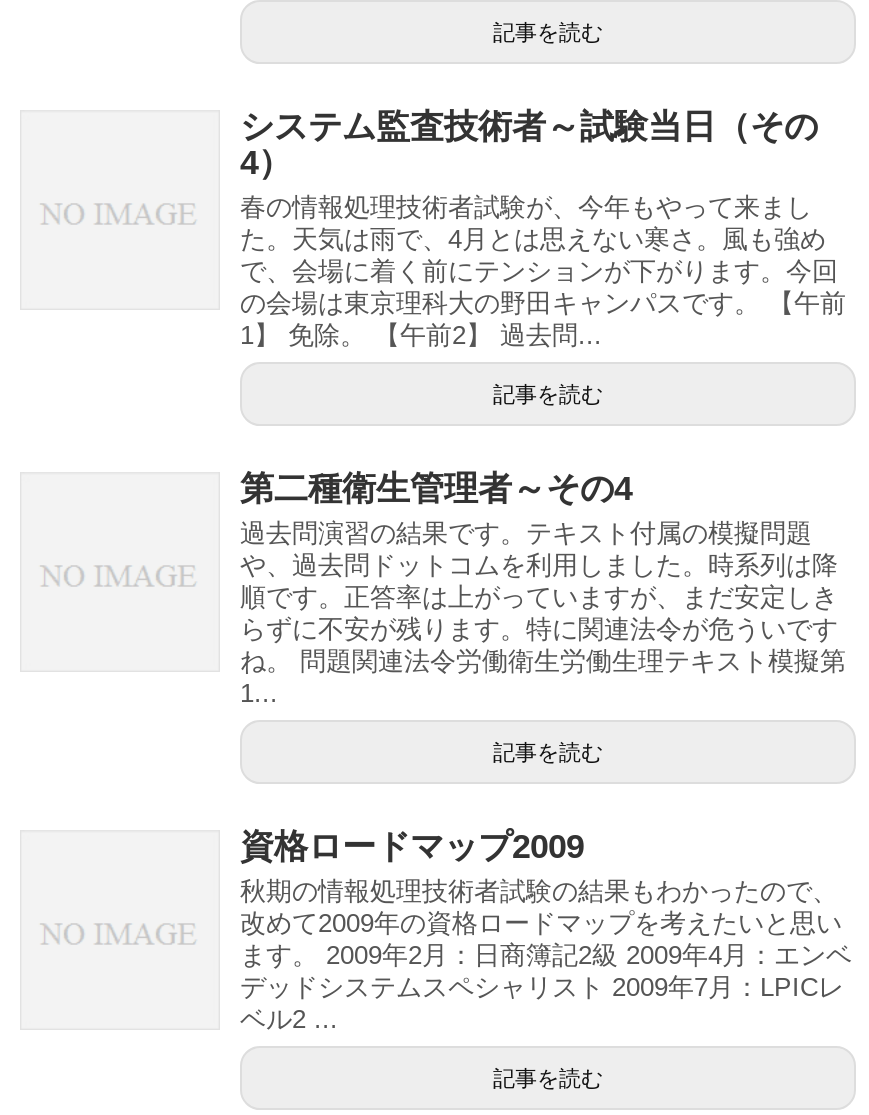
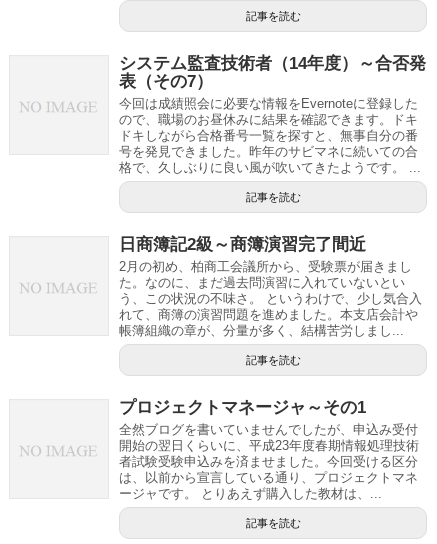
- システム監査技術者～試験当日（その
- 4）
- 春の情報処理技術者試験が、今年もやって来まし
- た。天気は雨で、4月とは思えない寒さ。風も強め
- で、会場に着く前にテンションが下がります。今回
- の会場は東京理科大の野田キャンパスです。 【午前
- 1】 免除。 【午前2】 過去問...
+ システム監査技術者（14年度）～合否発
+ 表（その7）
+ 今回は成績照会に必要な情報をEvernoteに登録した
+ ので、職場のお昼休みに結果を確認できます。ドキ
+ ドキしながら合格番号一覧を探すと、無事自分の番
+ 号を発見できました。昨年のサビマネに続いての合
+ 格で、久しぶりに良い風が吹いてきたようです。 ...

- 第二種衛生管理者～その4
- 過去問演習の結果です。テキスト付属の模擬問題
- や、過去問ドットコムを利用しました。時系列は降
- 順です。正答率は上がっていますが、まだ安定しき
- らずに不安が残ります。特に関連法令が危ういです
- ね。 問題関連法令労働衛生労働生理テキスト模擬第
- 1...
+ 日商簿記2級～商簿演習完了間近
+ 2月の初め、柏商工会議所から、受験票が届きまし
+ た。なのに、まだ過去問演習に入れていないとい
+ う、この状況の不味さ。 というわけで、少し気合入
+ れて、商簿の演習問題を進めました。本支店会計や
+ 帳簿組織の章が、分量が多く、結構苦労しまし...

- 資格ロードマップ2009
- 秋期の情報処理技術者試験の結果もわかったので、
- 改めて2009年の資格ロードマップを考えたいと思い
- ます。 2009年2月：日商簿記2級 2009年4月：エンベ
- デッドシステムスペシャリスト 2009年7月：LPICレ
- ベル2 ...
+ プロジェクトマネージャ～その1
+ 全然ブログを書いていませんでしたが、申込み受付
+ 開始の翌日くらいに、平成23年度春期情報処理技術
+ 者試験受験申込みを済ませました。今回受ける区分
+ は、以前から宣言している通り、プロジェクトマネ
+ ージャです。 とりあえず購入した教材は、...
